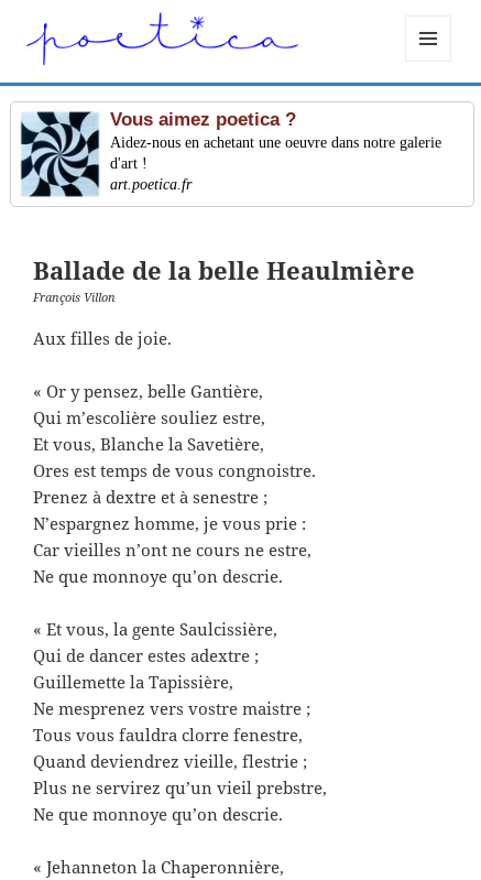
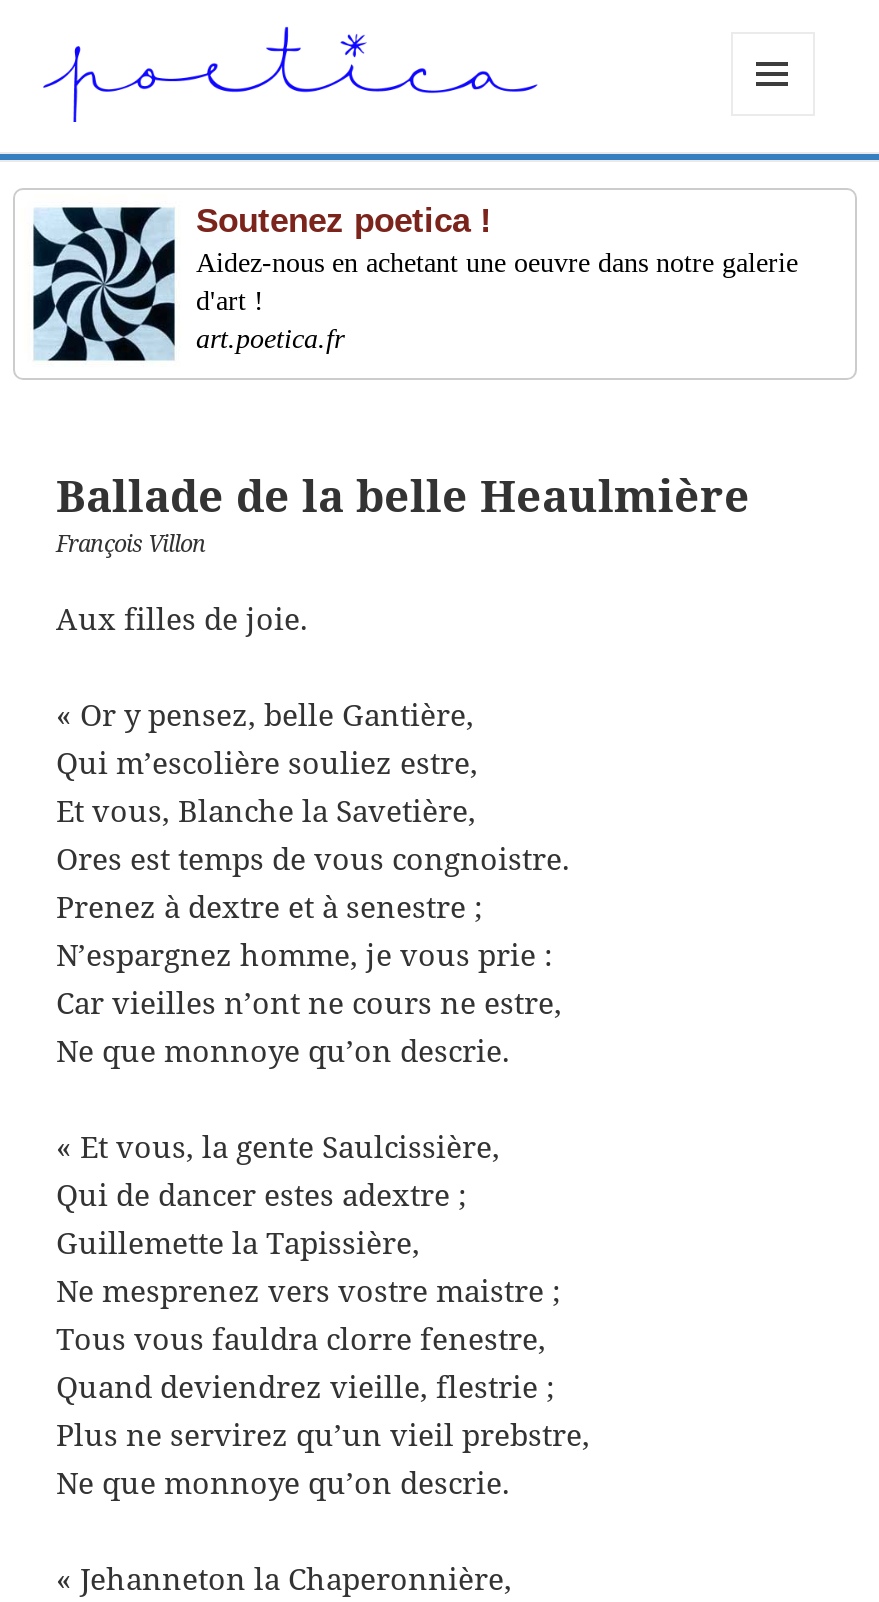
- Vous aimez poetica ?
+ Soutenez poetica !
